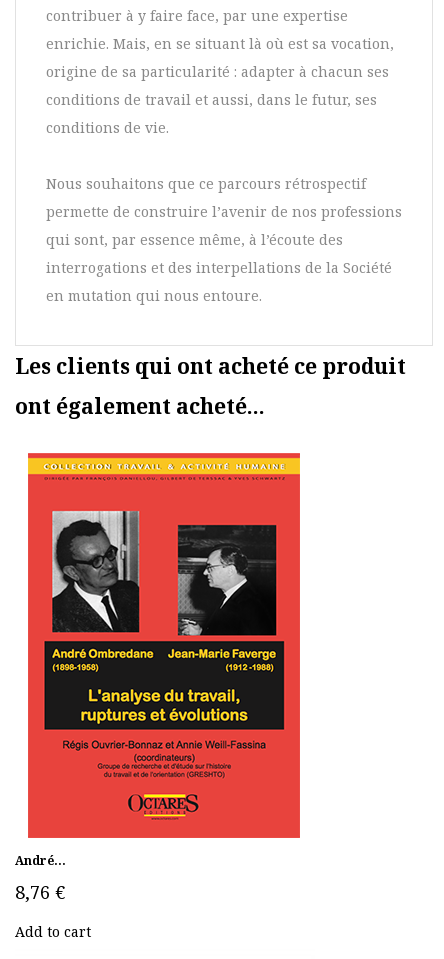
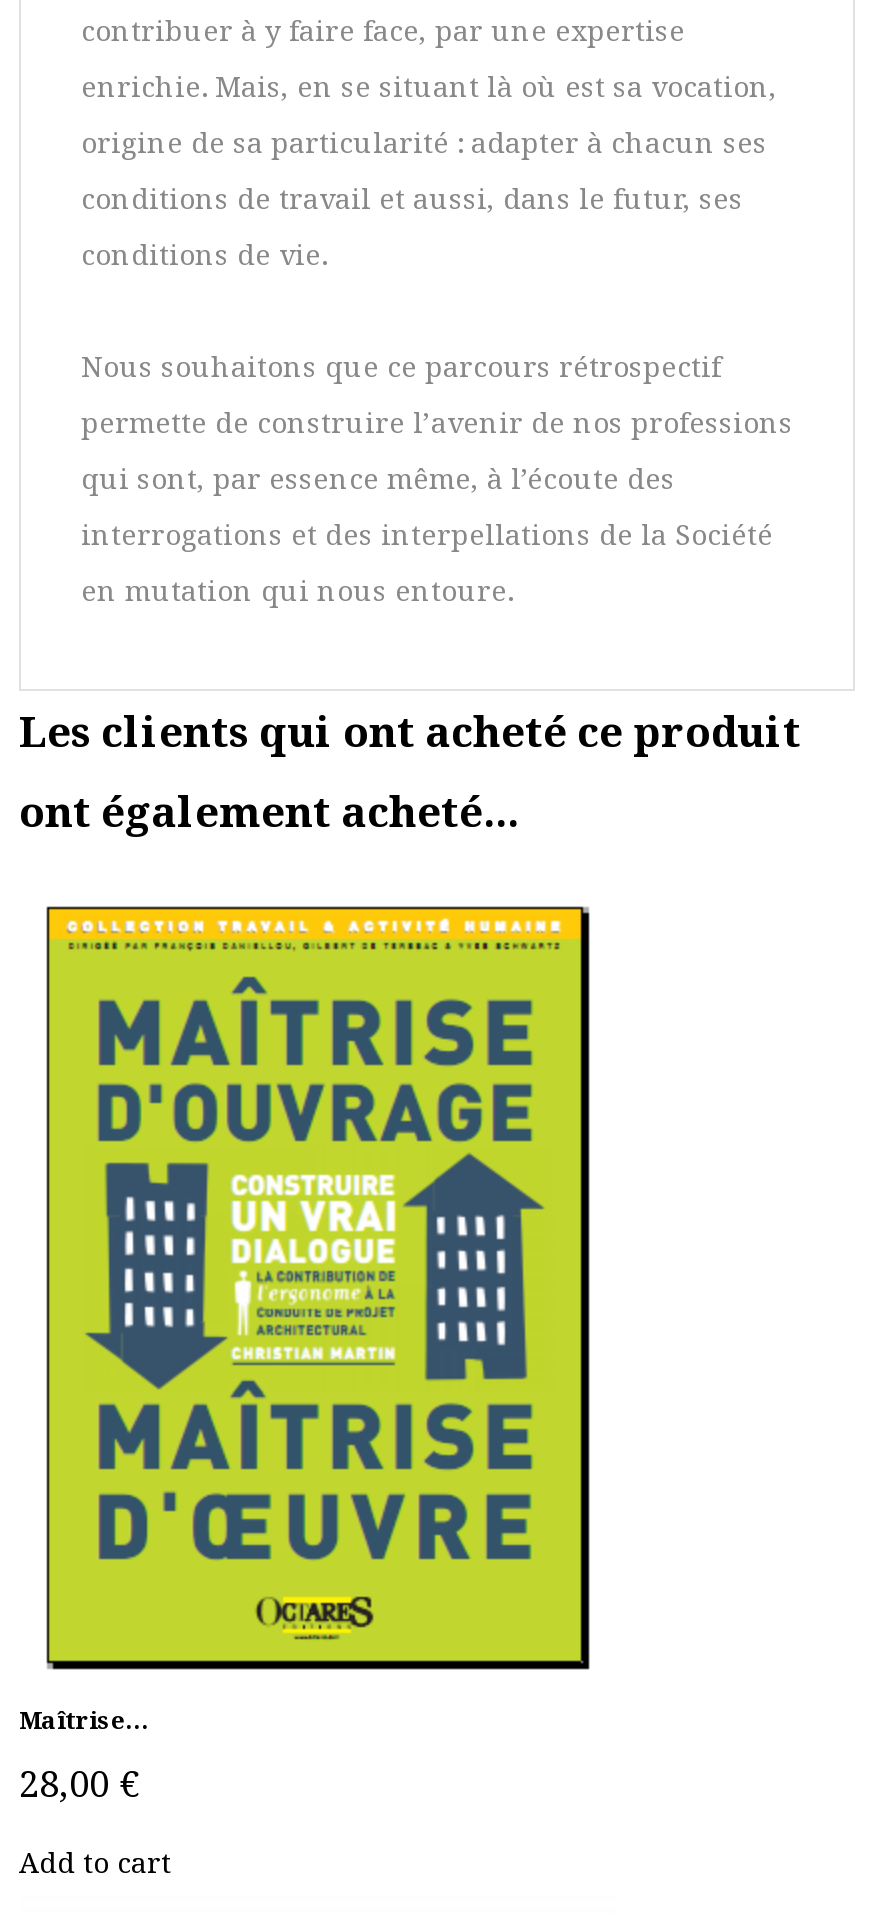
- [image]
- André...
+ [image]
+ Maîtrise...

- 8,76 €
+ 28,00 €
